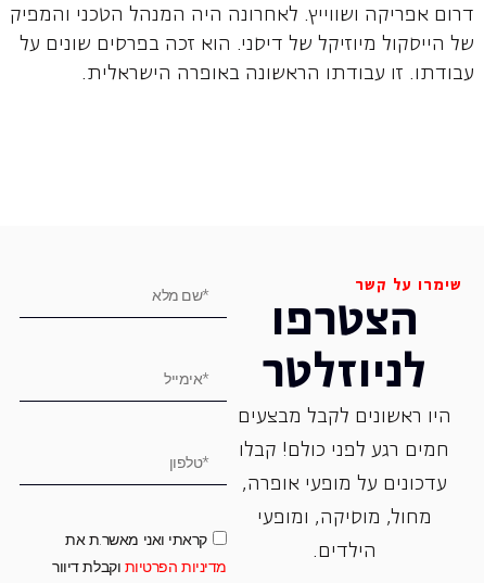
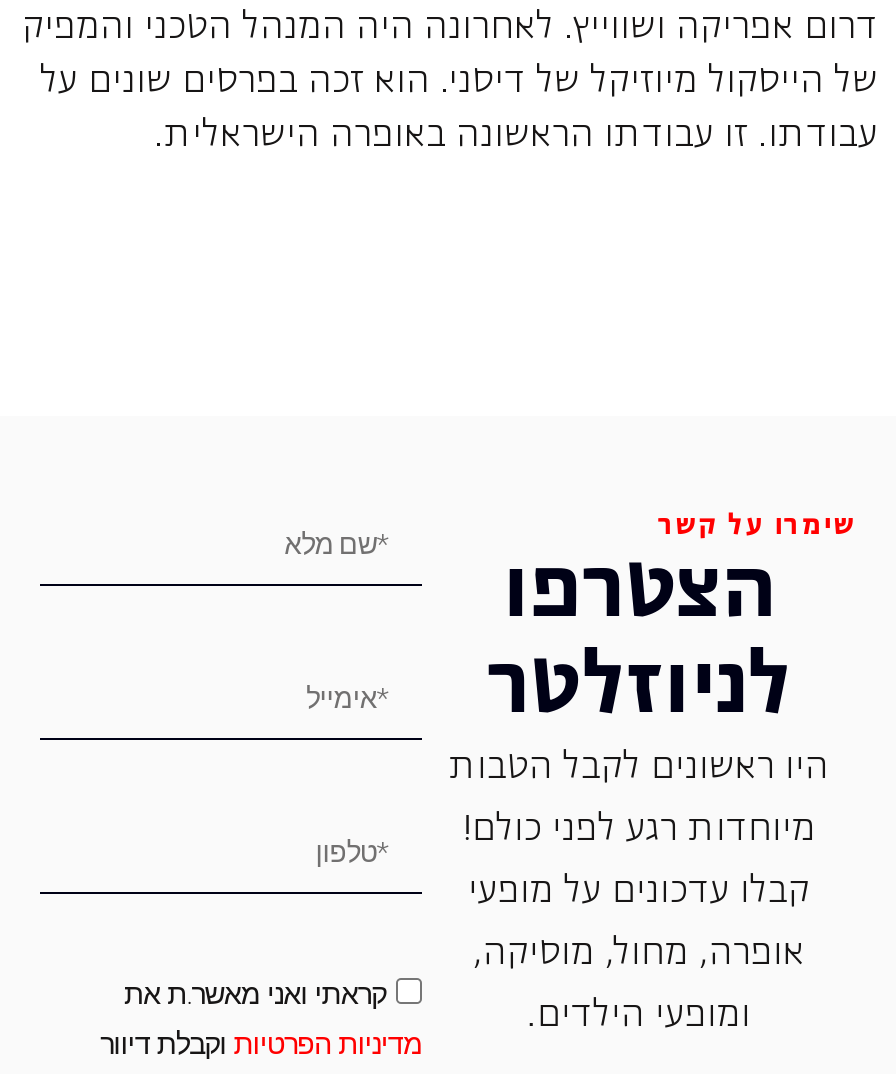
- היו ראשונים לקבל מבצעים
+ היו ראשונים לקבל הטבות

- חמים רגע לפני כולם! קבלו
+ מיוחדות רגע לפני כולם!

- עדכונים על מופעי אופרה,
+ קבלו עדכונים על מופעי

- מחול, מוסיקה, ומופעי
+ אופרה, מחול, מוסיקה,

- הילדים.
+ ומופעי הילדים.
